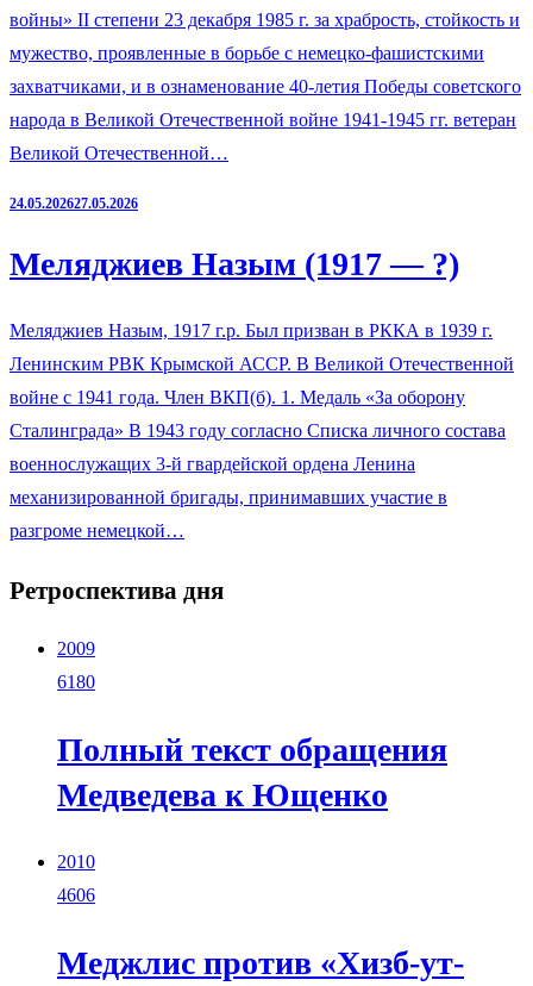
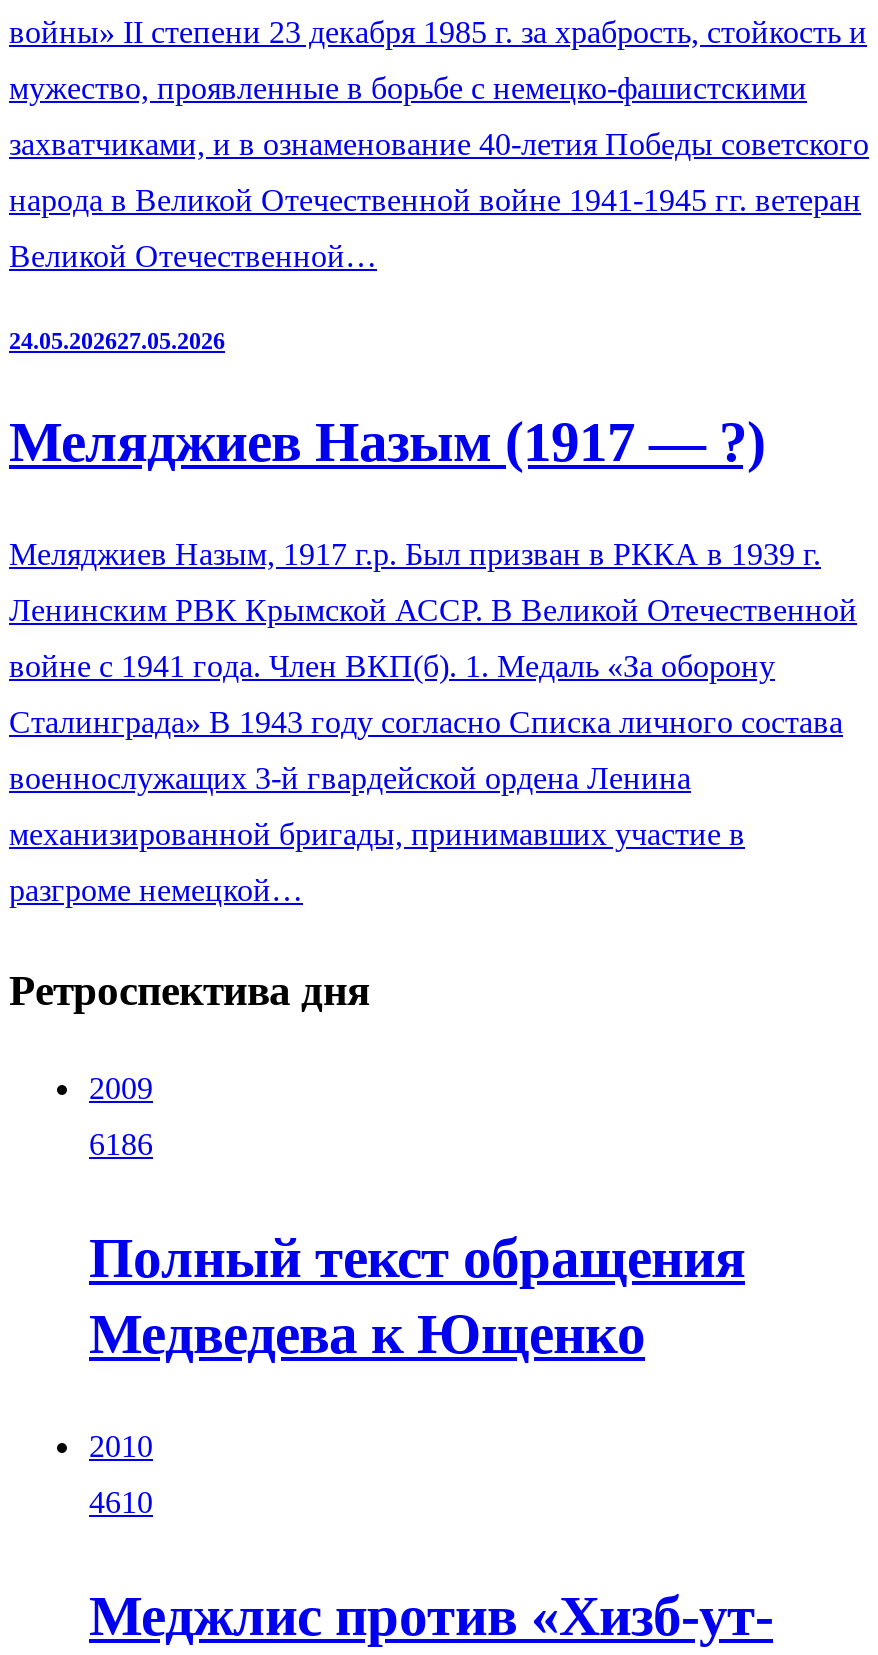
- 6180
+ 6186

- 4606
+ 4610
